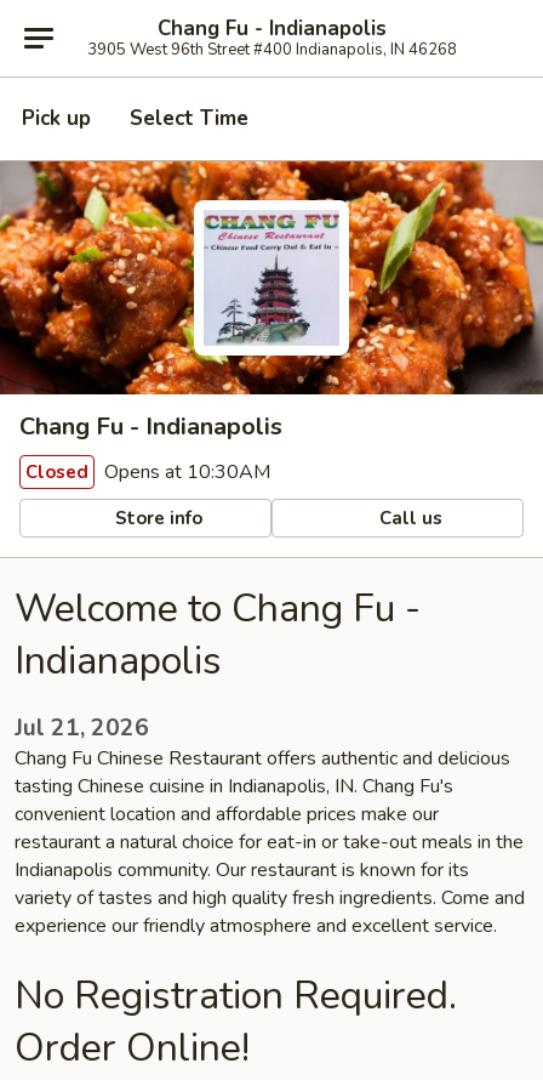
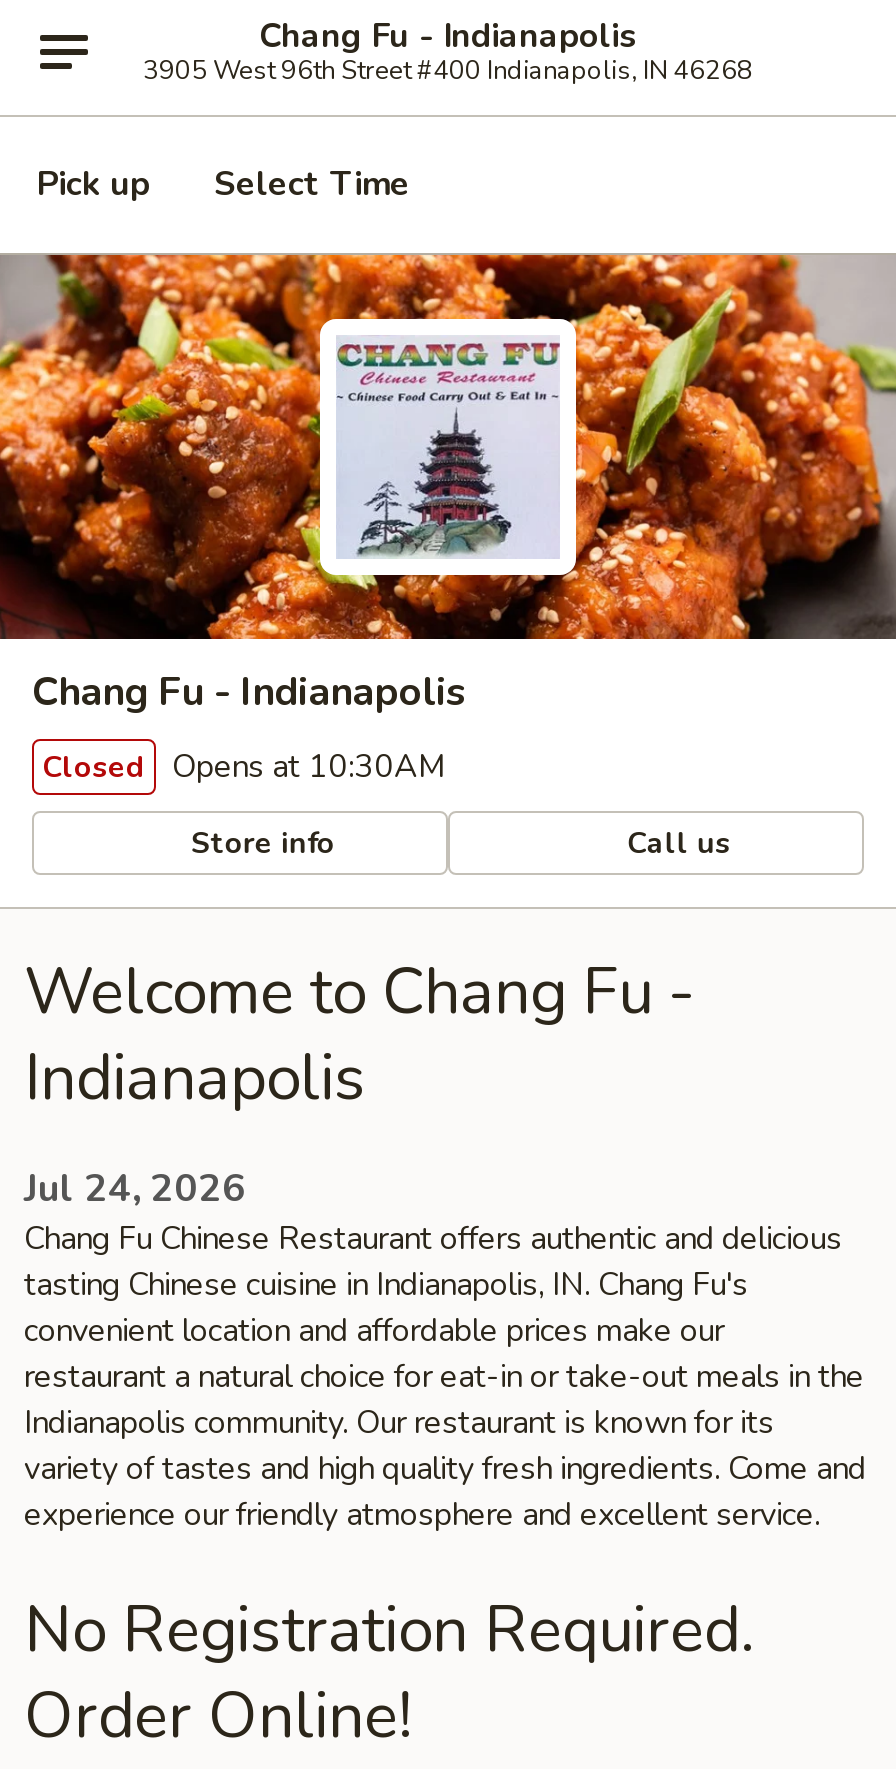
- Jul 21, 2026
+ Jul 24, 2026
